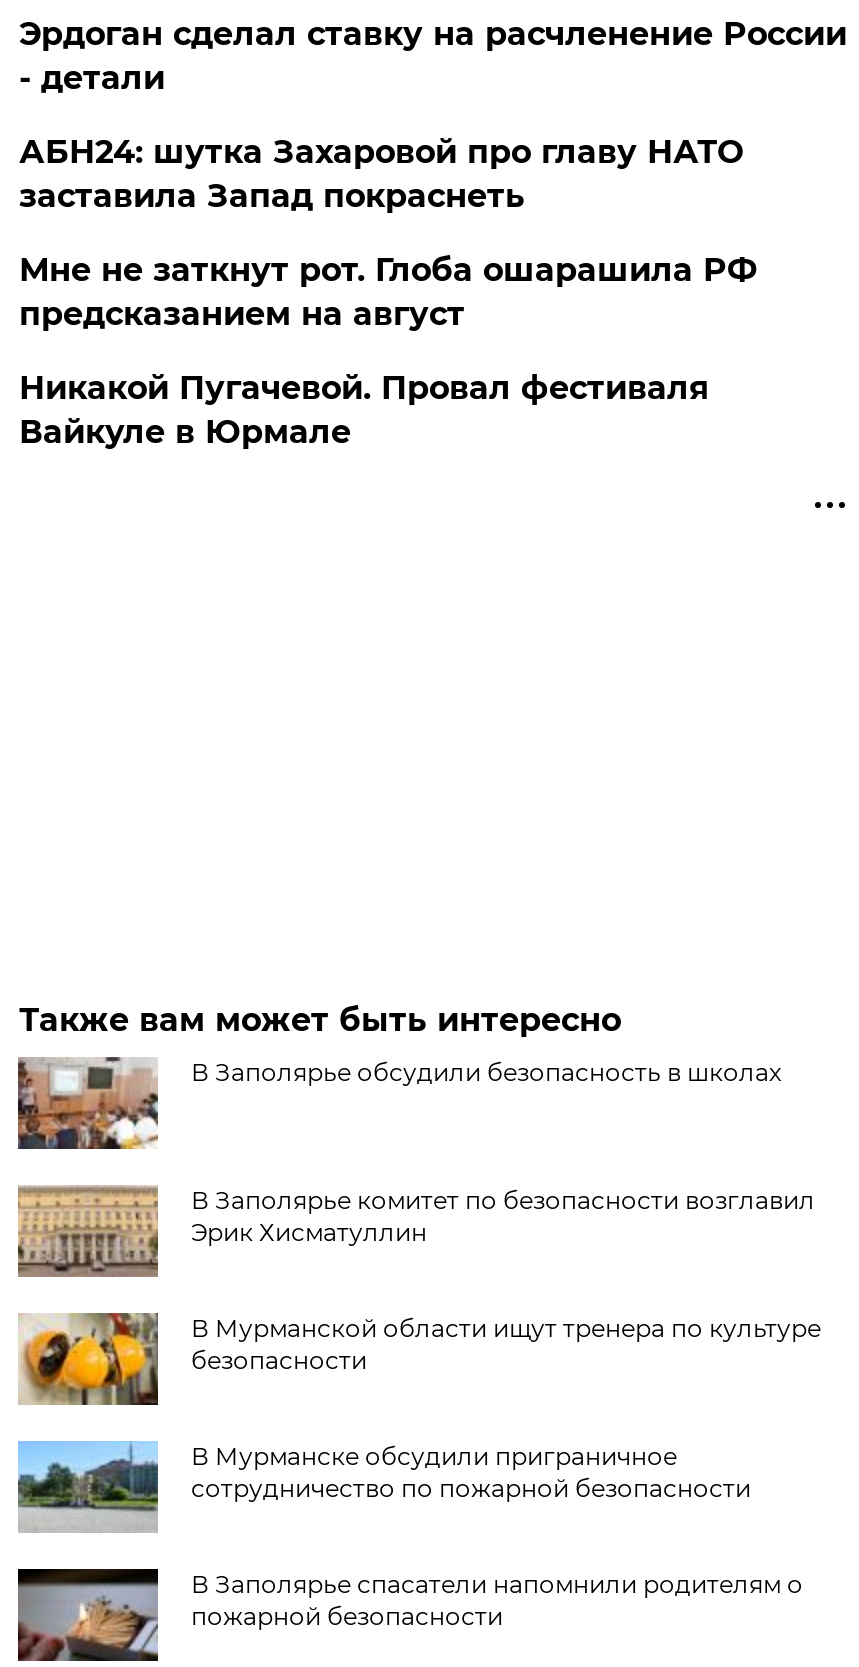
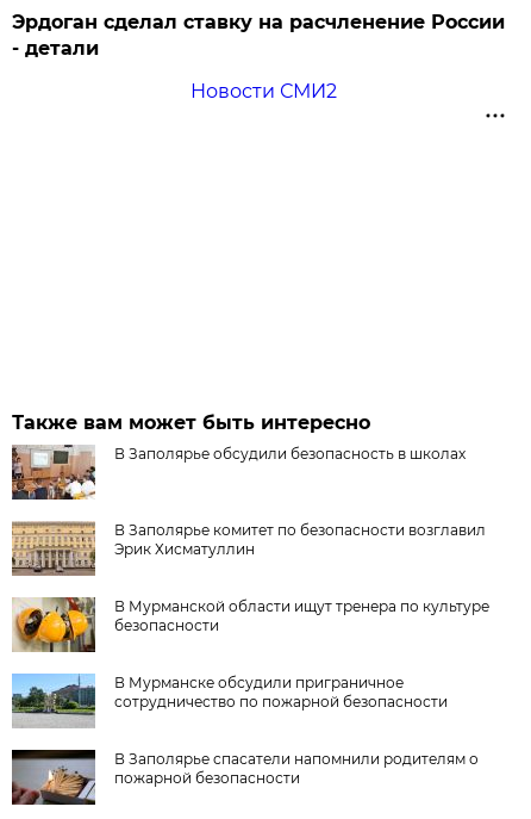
- АБН24: шутка Захаровой про главу НАТО
- заставила Запад покраснеть
- Мне не заткнут рот. Глоба ошарашила РФ
- предсказанием на август
- Никакой Пугачевой. Провал фестиваля
- Вайкуле в Юрмале
+ Новости СМИ2
